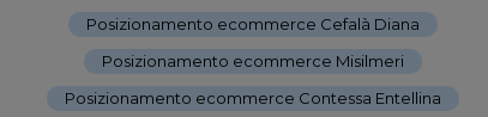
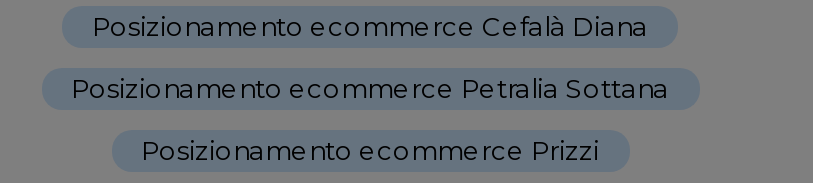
- Posizionamento ecommerce Misilmeri
+ Posizionamento ecommerce Petralia Sottana

- Posizionamento ecommerce Contessa Entellina
+ Posizionamento ecommerce Prizzi
